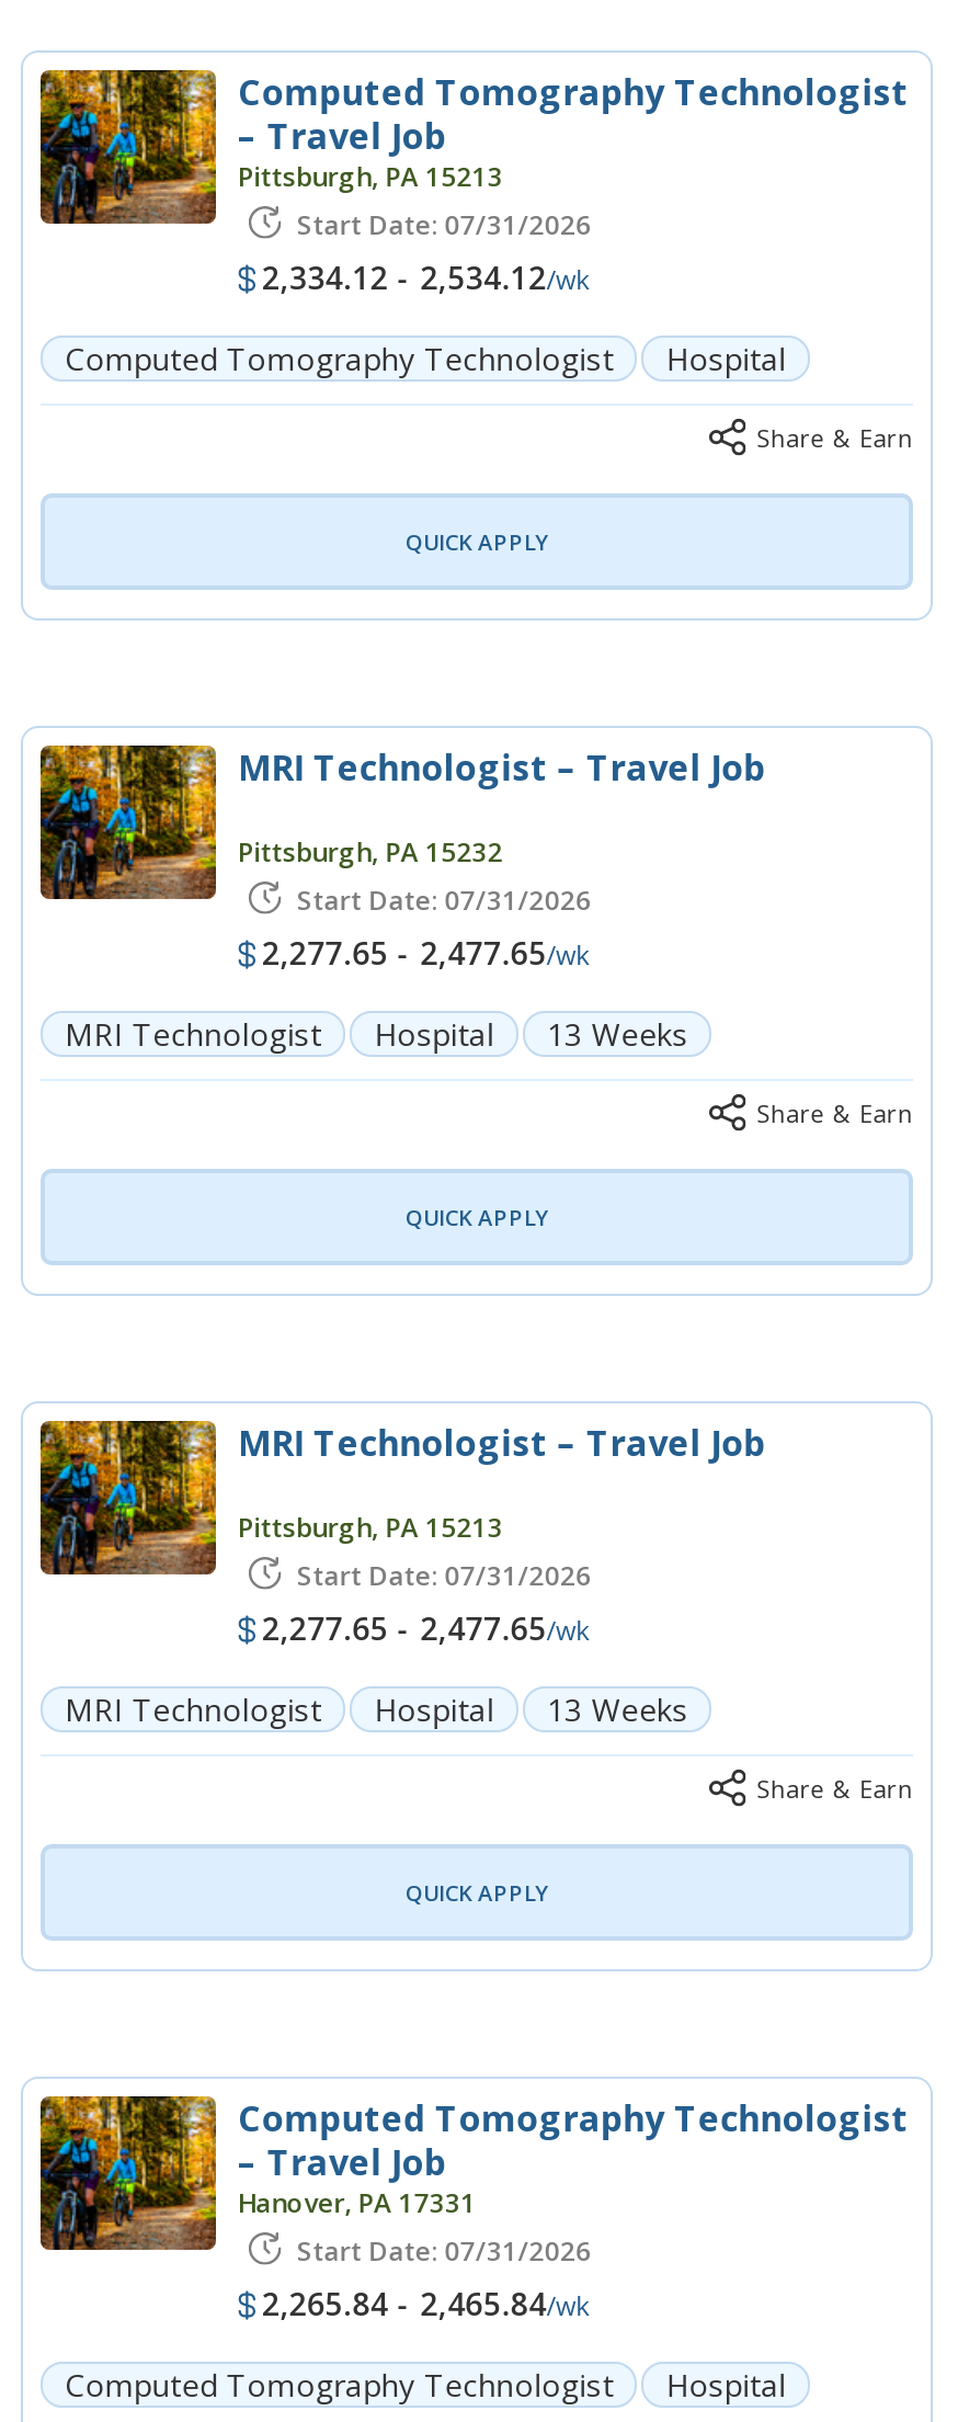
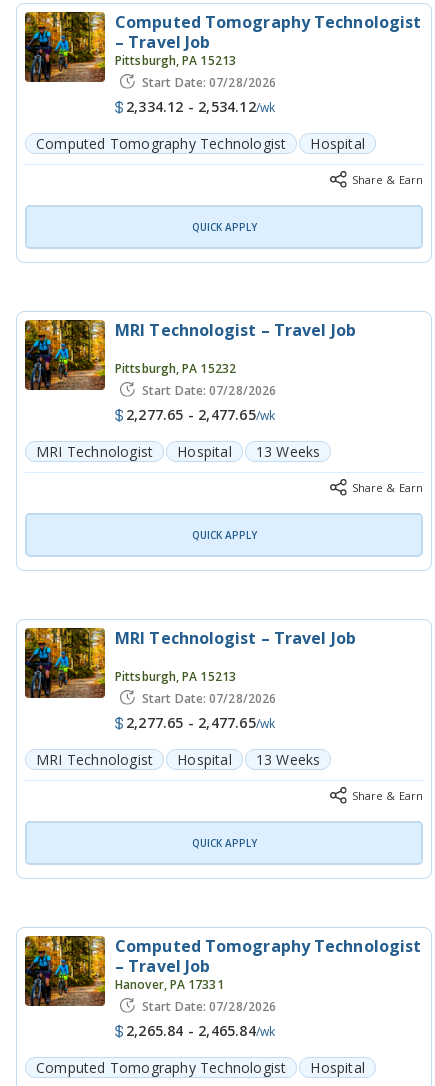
- Start Date: 07/31/2026
+ Start Date: 07/28/2026

- Start Date: 07/31/2026
+ Start Date: 07/28/2026

- Start Date: 07/31/2026
+ Start Date: 07/28/2026

- Start Date: 07/31/2026
+ Start Date: 07/28/2026
